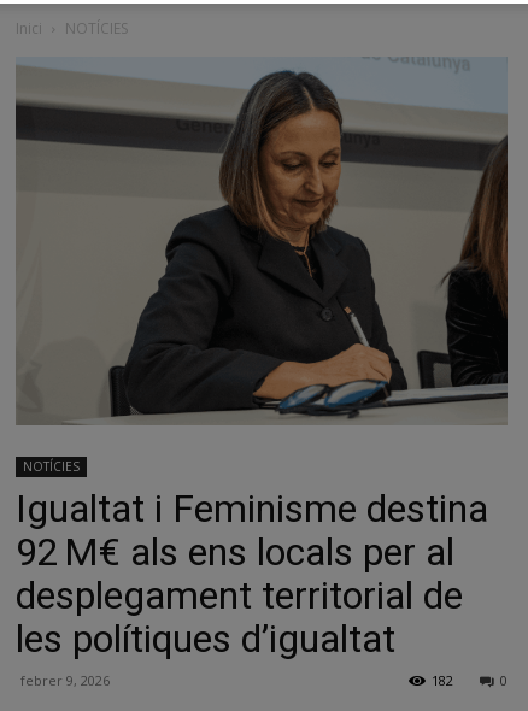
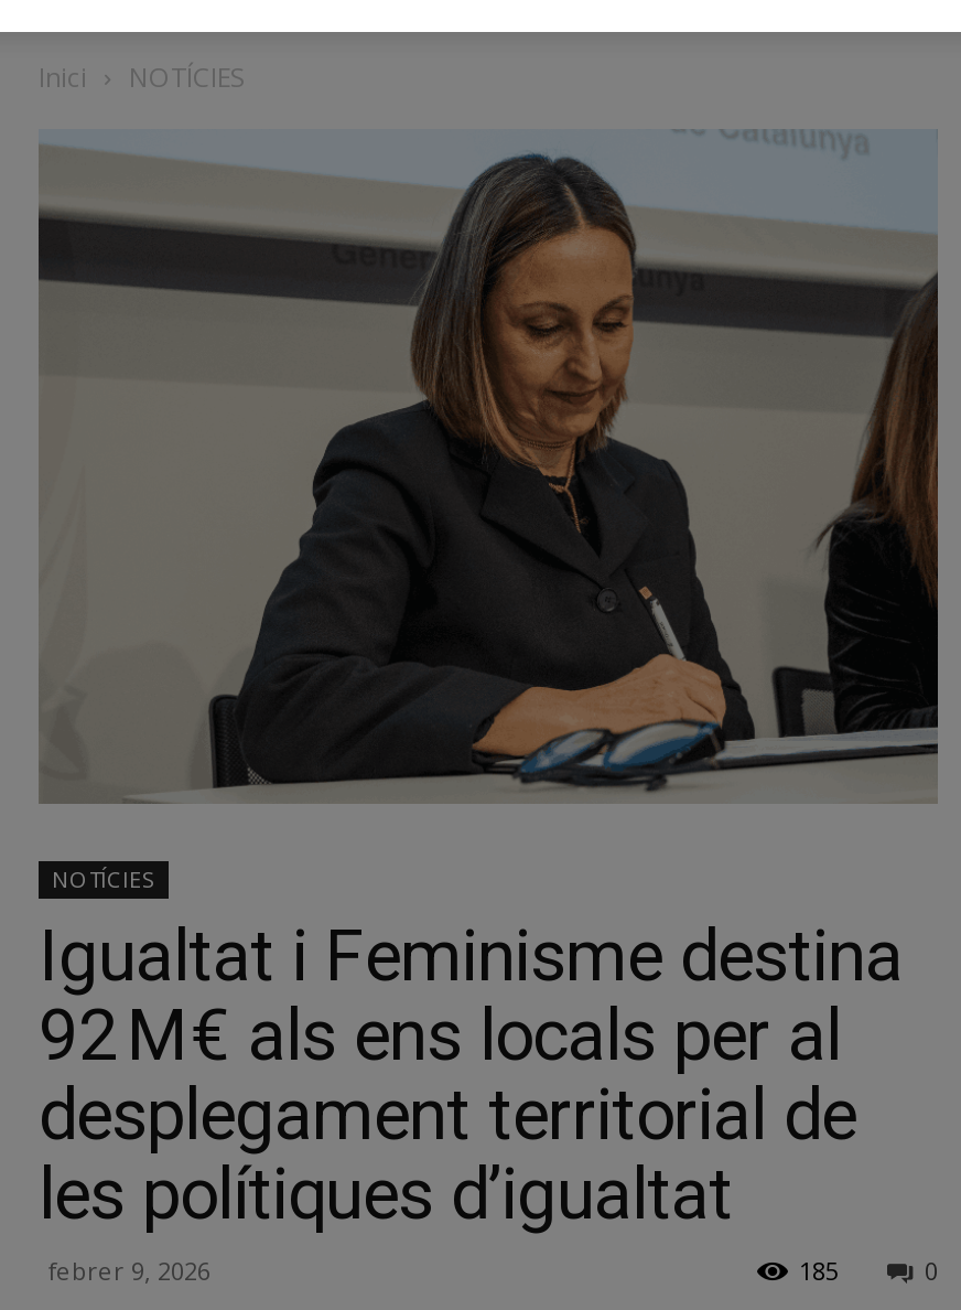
- 182
+ 185
